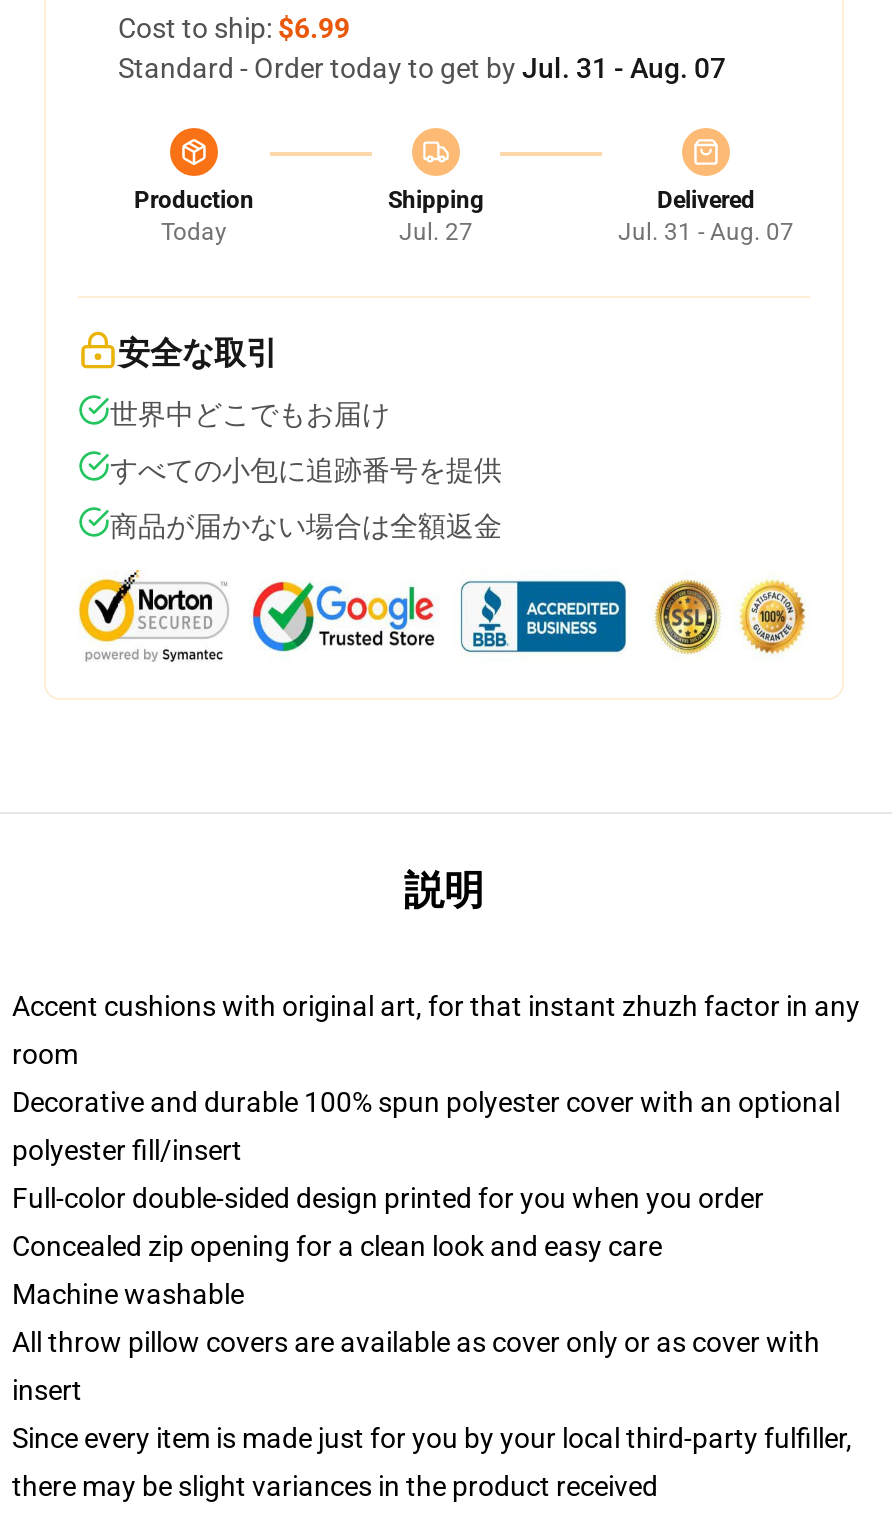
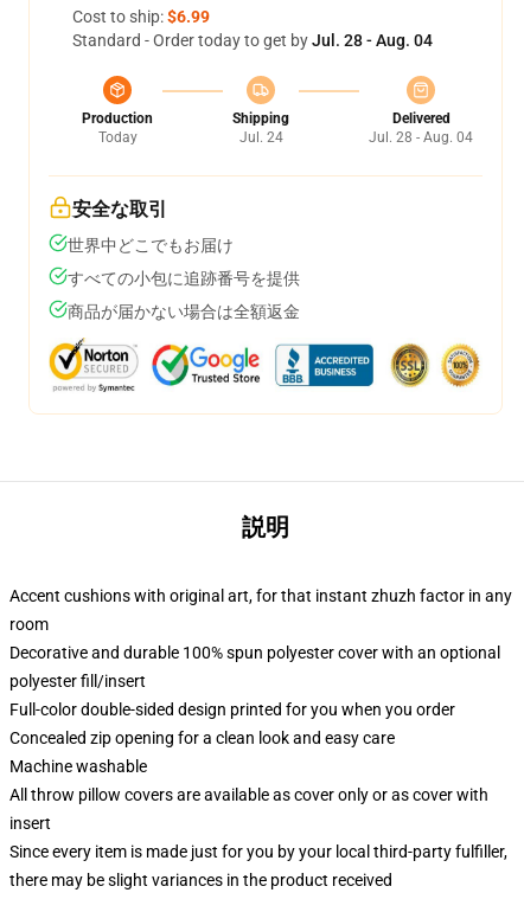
- Standard - Order today to get by Jul. 31 - Aug. 07
+ Standard - Order today to get by Jul. 28 - Aug. 04

- Jul. 27
+ Jul. 24

- Jul. 31 - Aug. 07
+ Jul. 28 - Aug. 04
